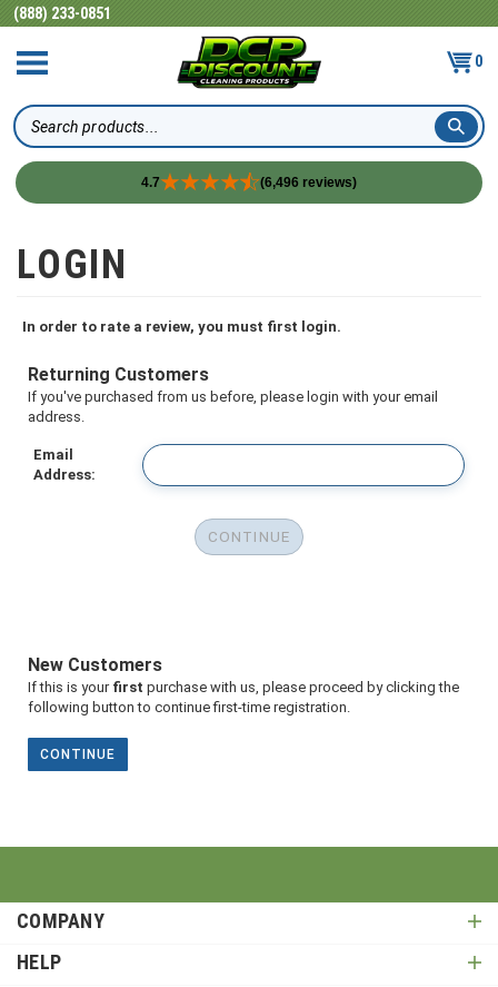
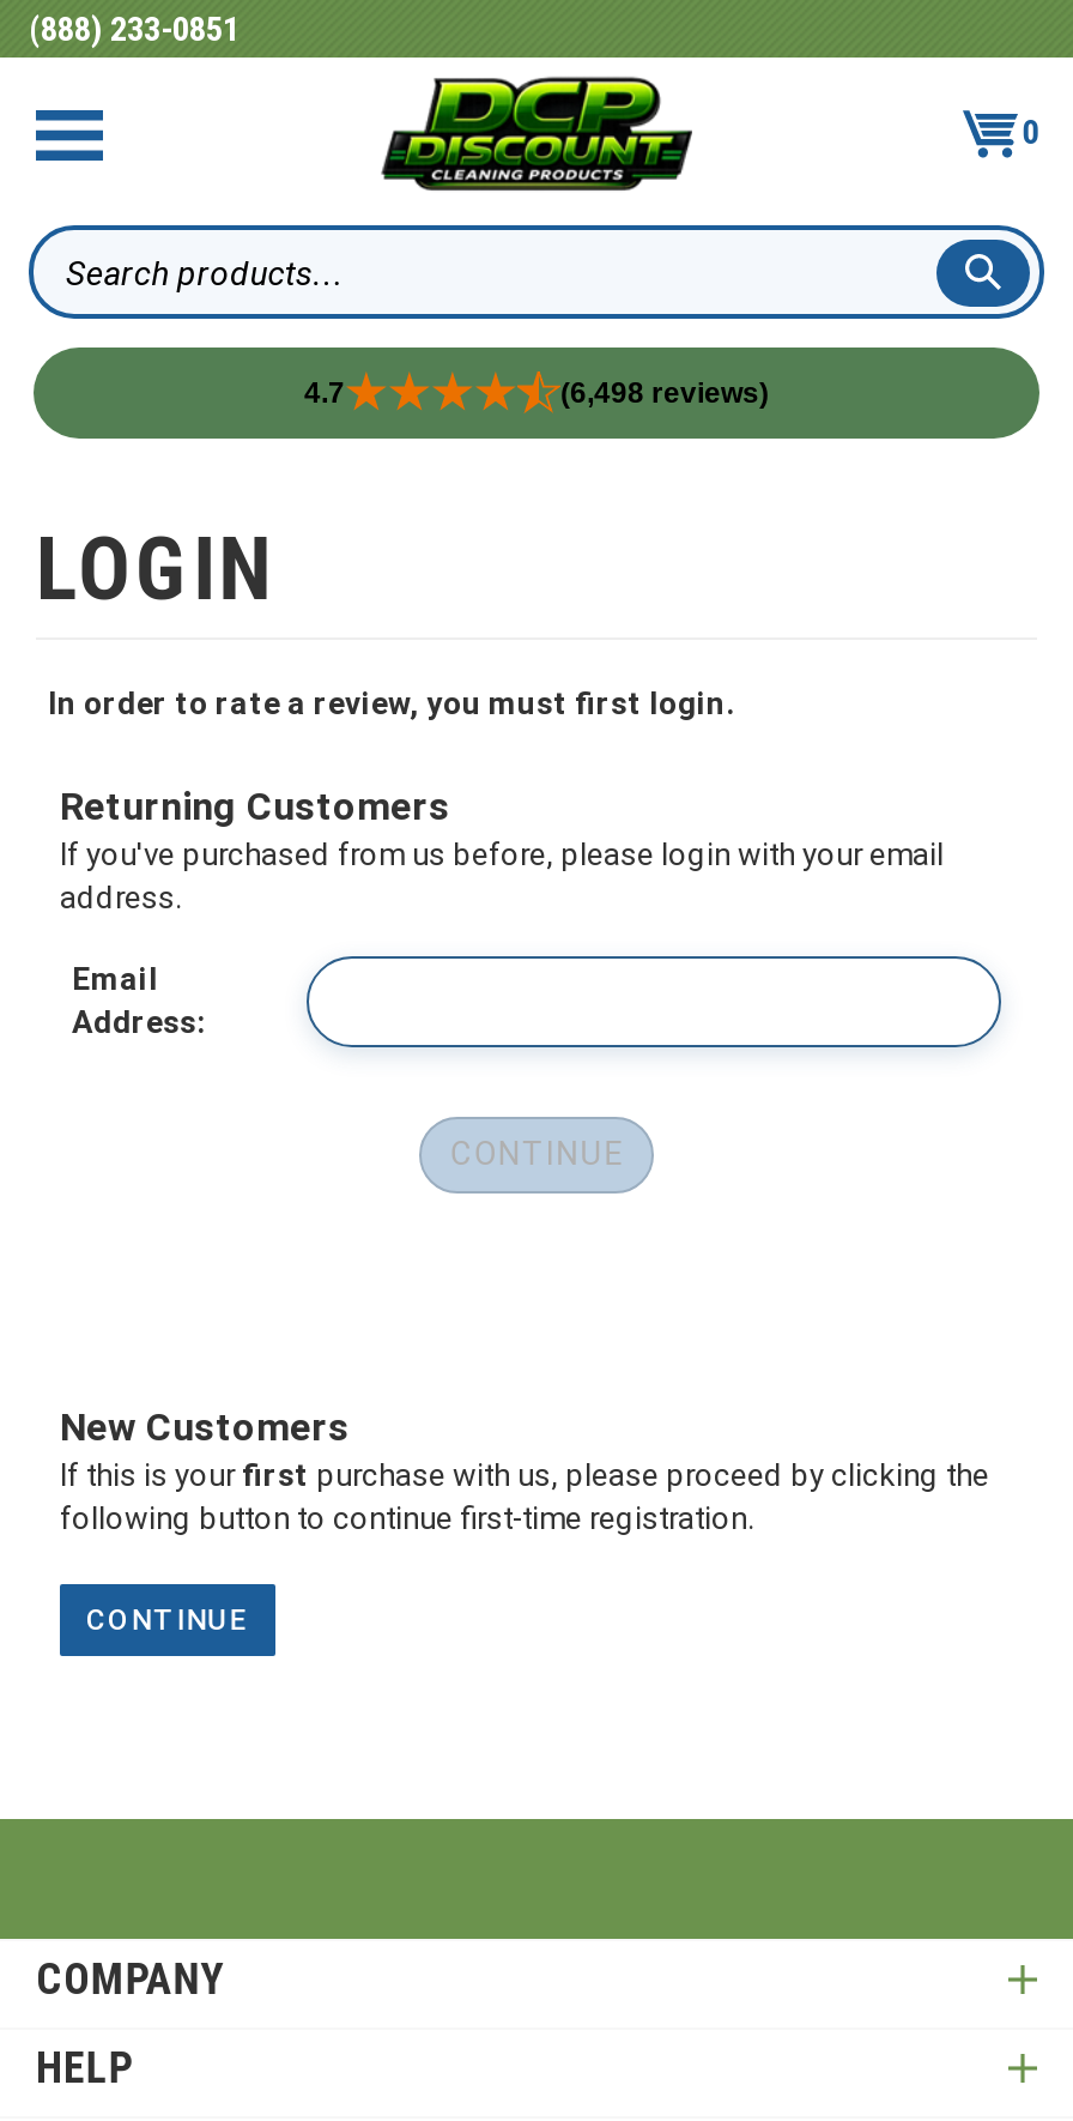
- (6,496 reviews)
+ (6,498 reviews)
